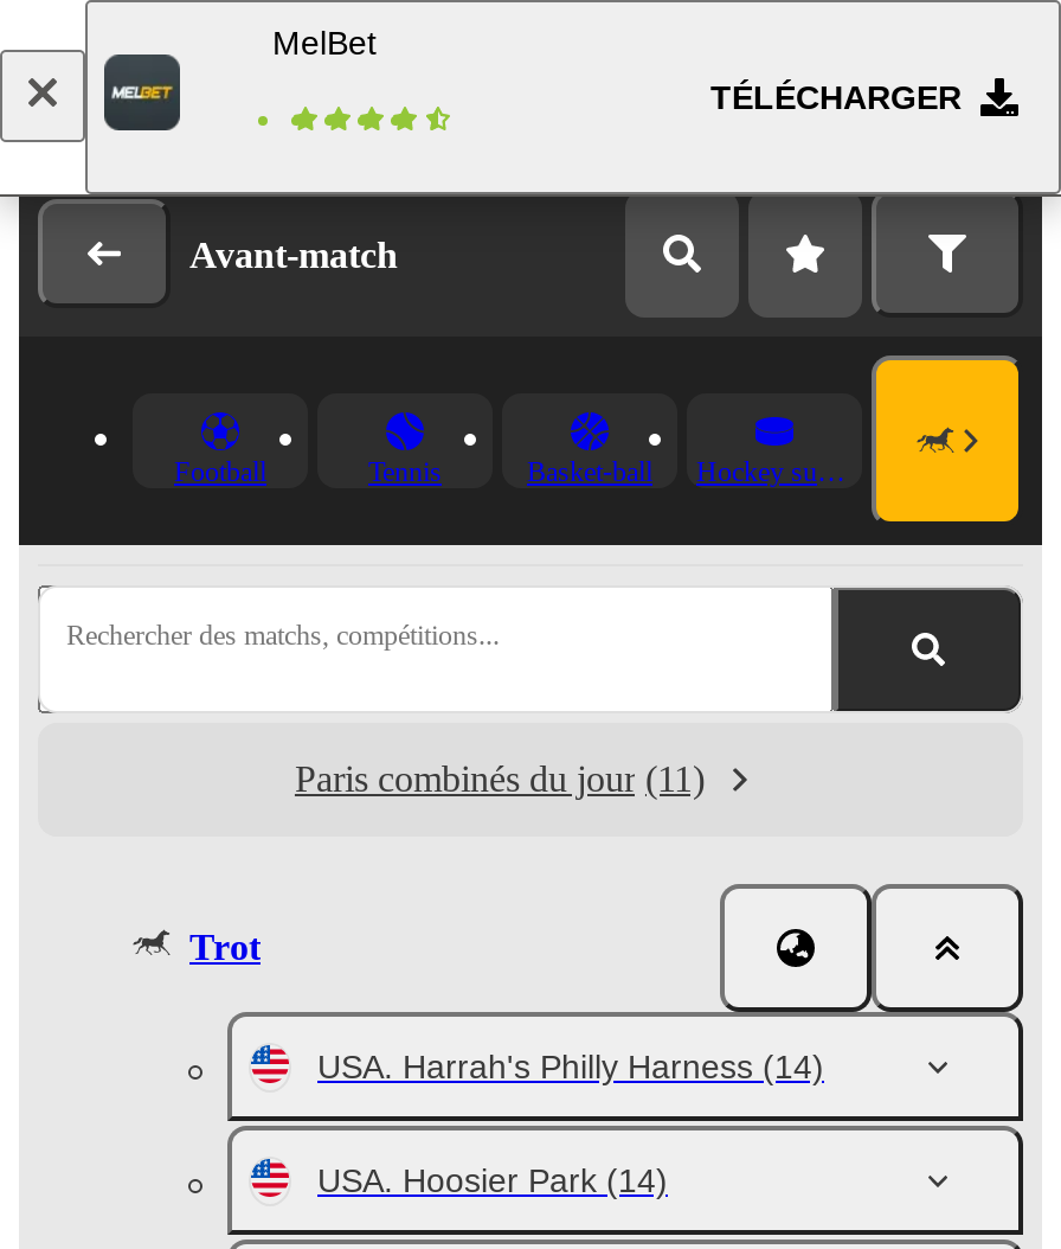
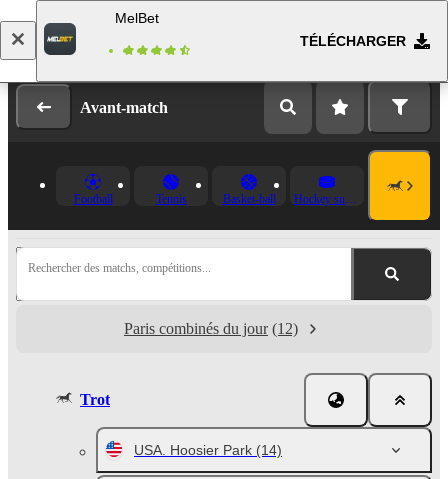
- Paris combinés du jour (11)
+ Paris combinés du jour (12)

- USA. Harrah's Philly Harness (14)
